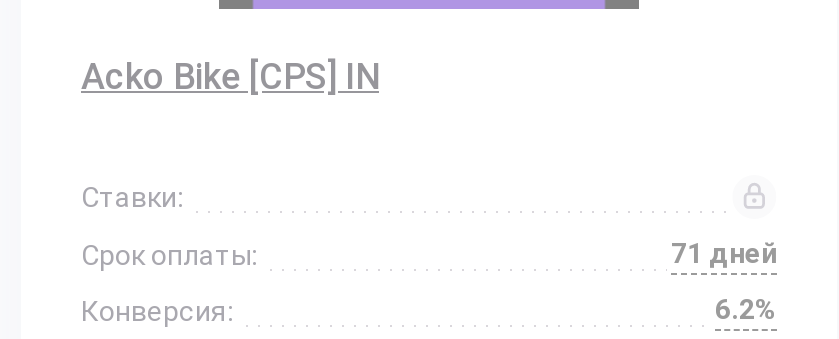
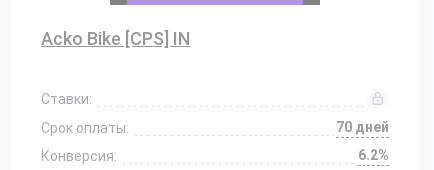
- 71 дней
+ 70 дней
